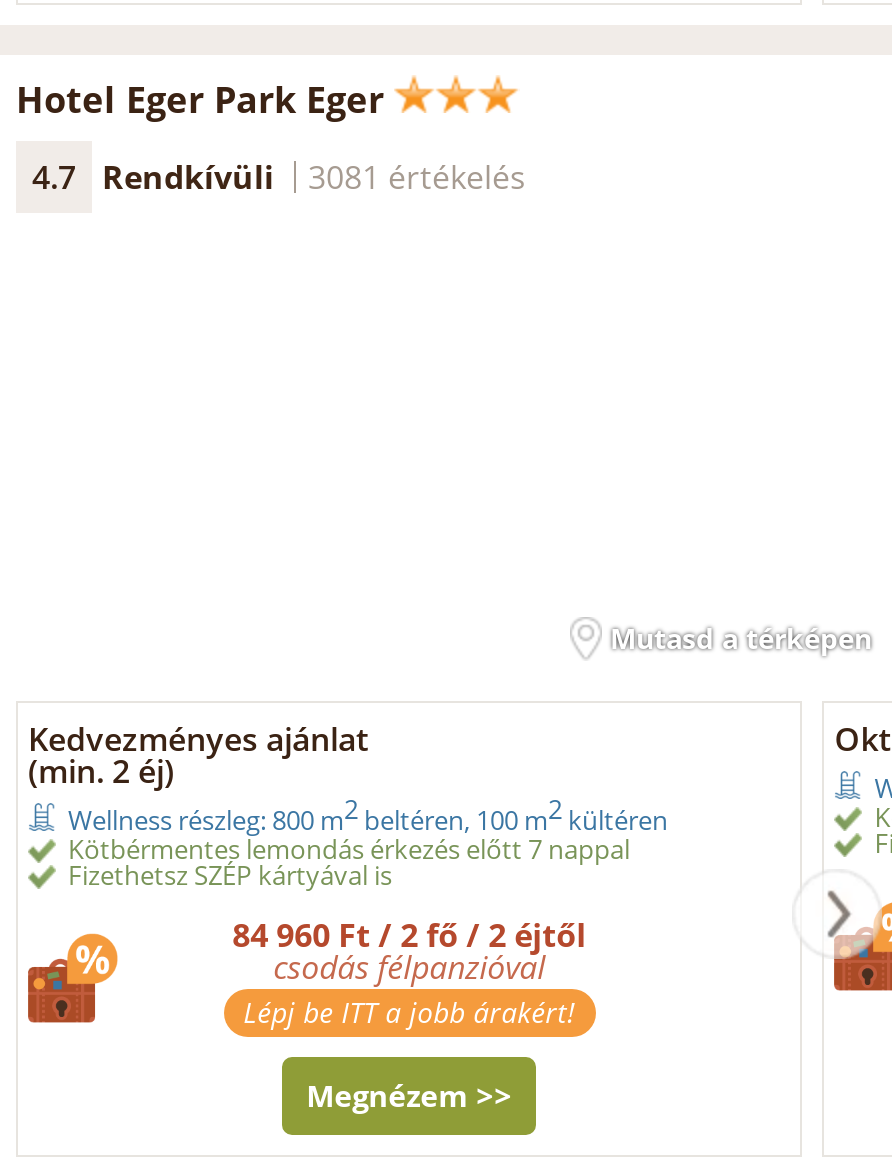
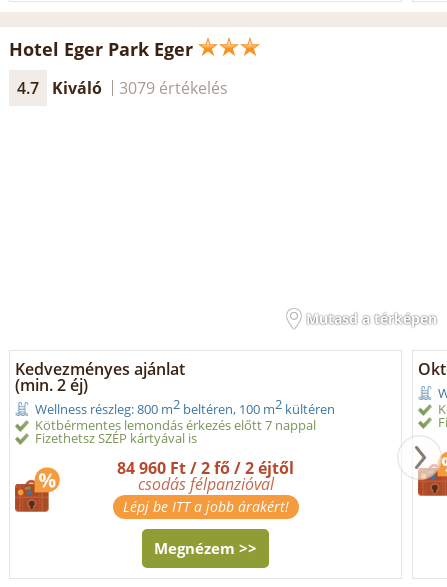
- 4.7 Rendkívüli
- 3081 értékelés
+ 4.7 Kiváló
+ 3079 értékelés
